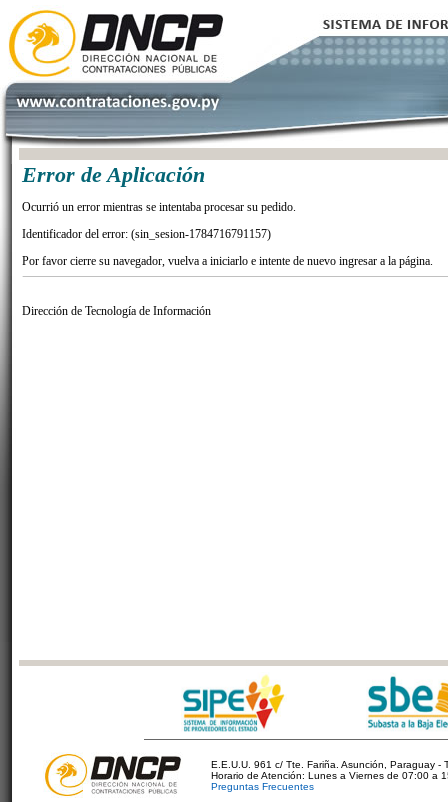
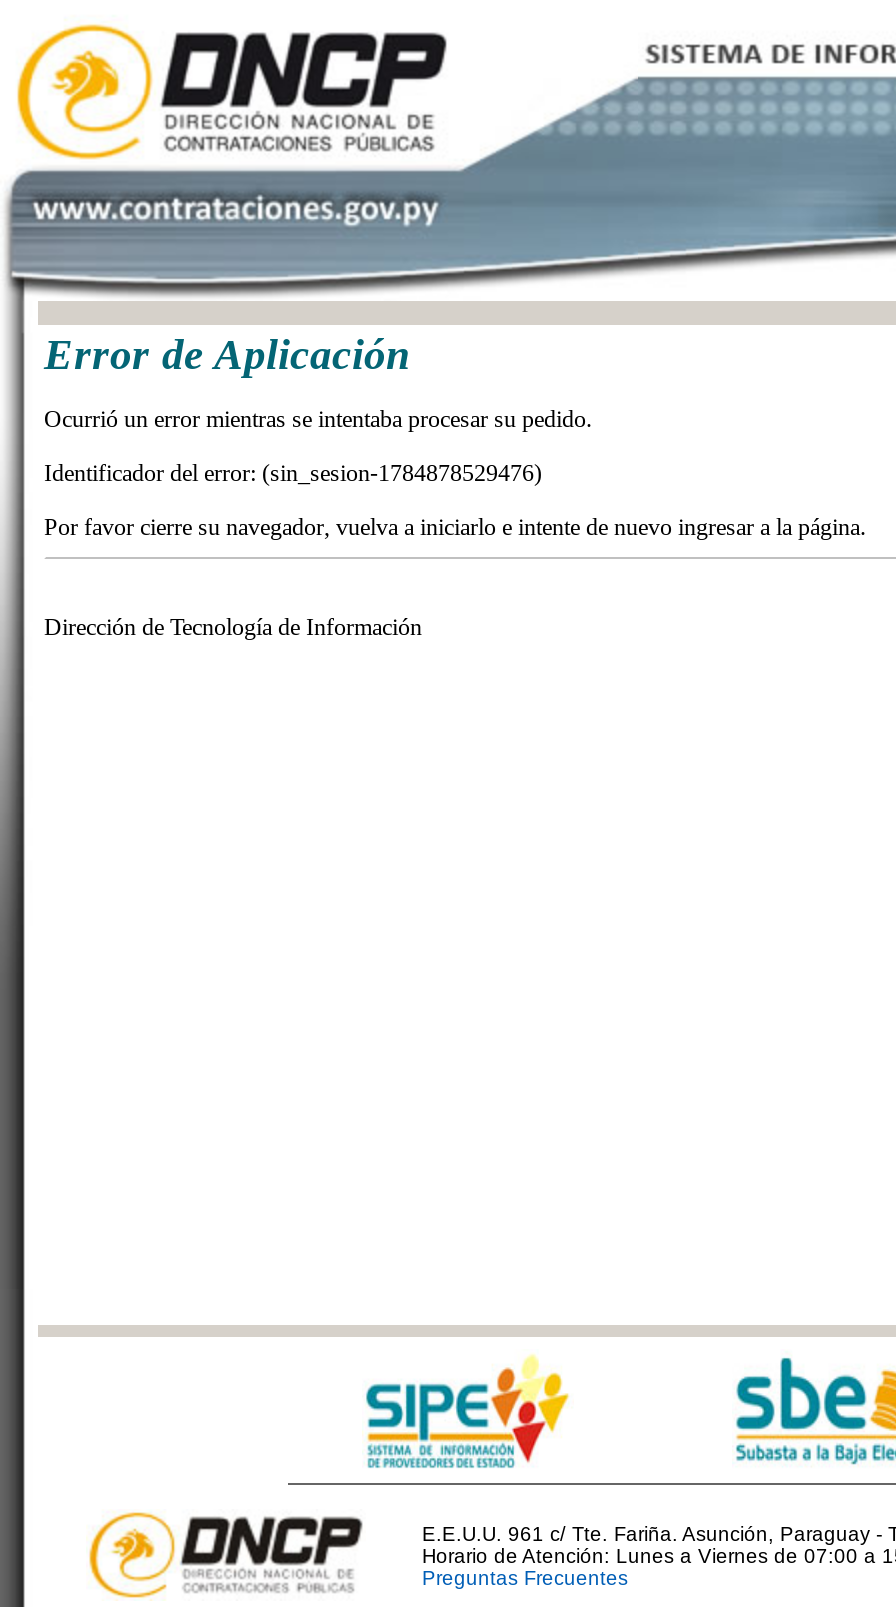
- Identificador del error: (sin_sesion-1784716791157)
+ Identificador del error: (sin_sesion-1784878529476)
